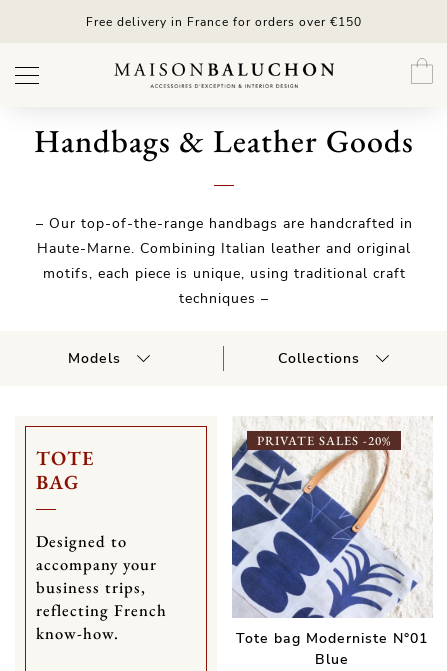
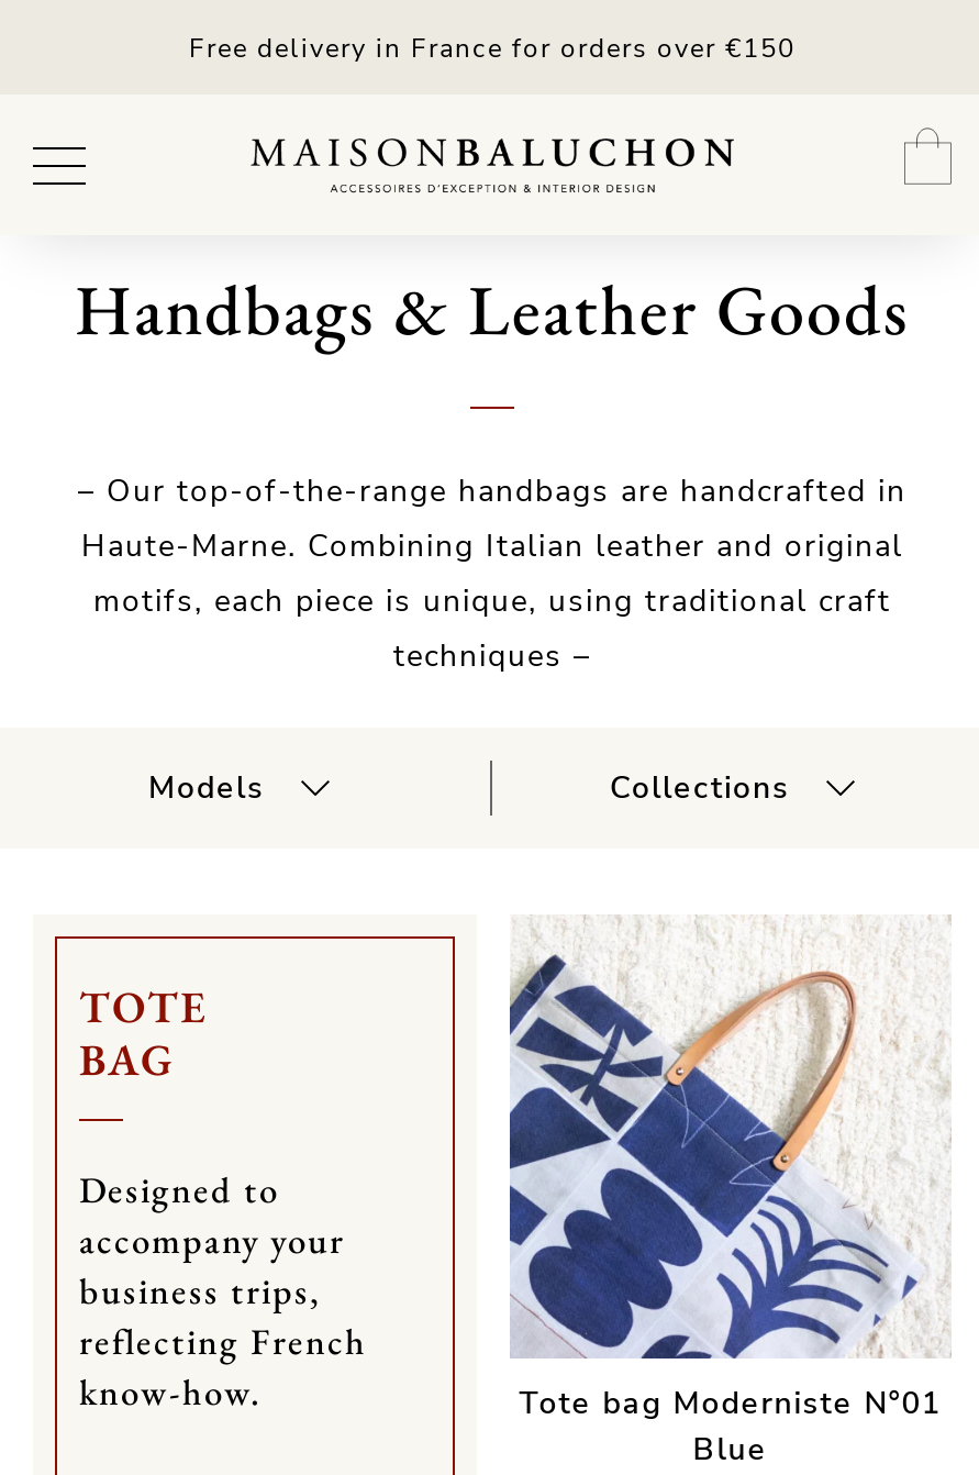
- PRIVATE SALES -20%
